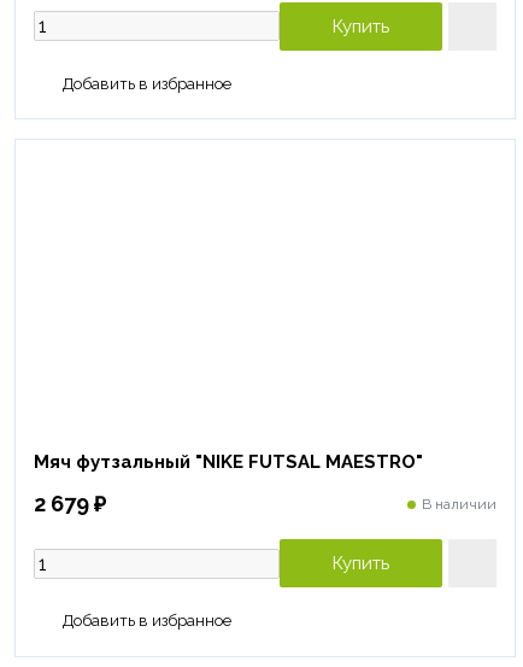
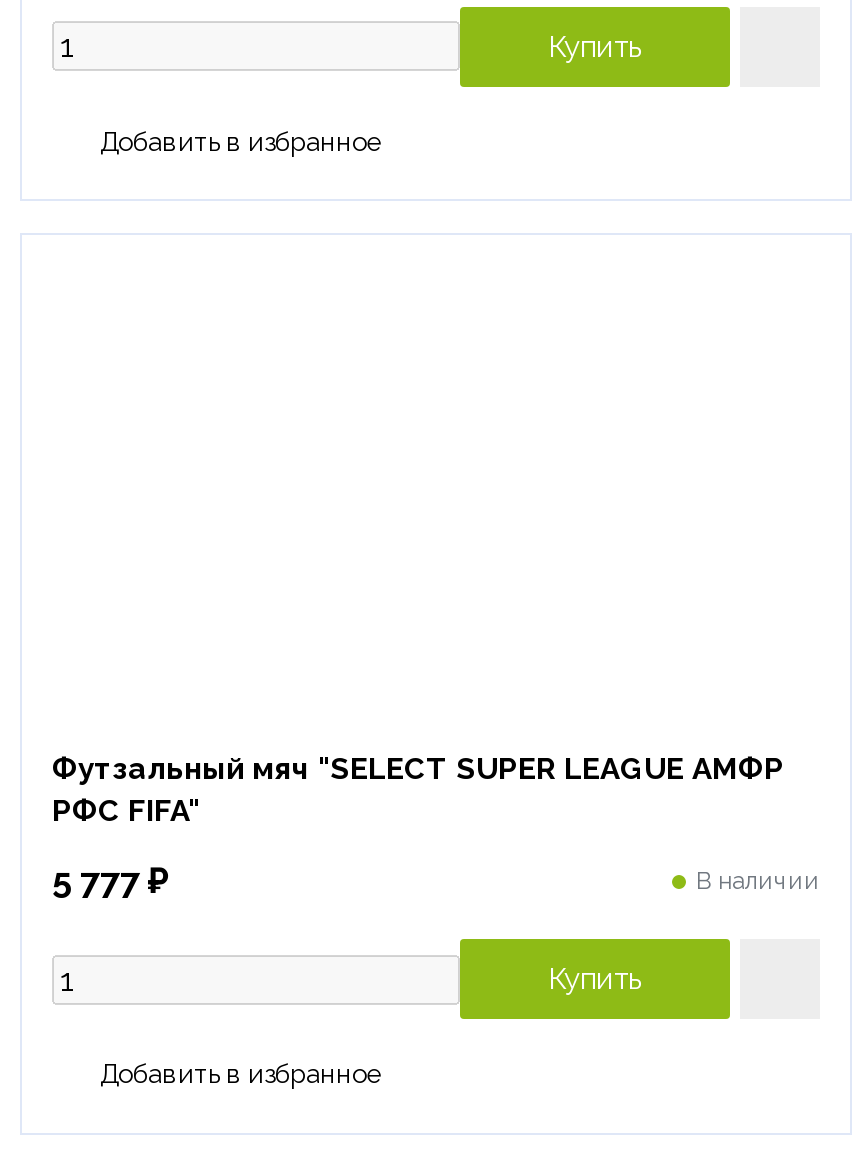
- Мяч футзальный "NIKE FUTSAL MAESTRO"
+ Футзальный мяч "SELECT SUPER LEAGUE АМФР
+ РФС FIFA"

- 2 679 ₽
+ 5 777 ₽
